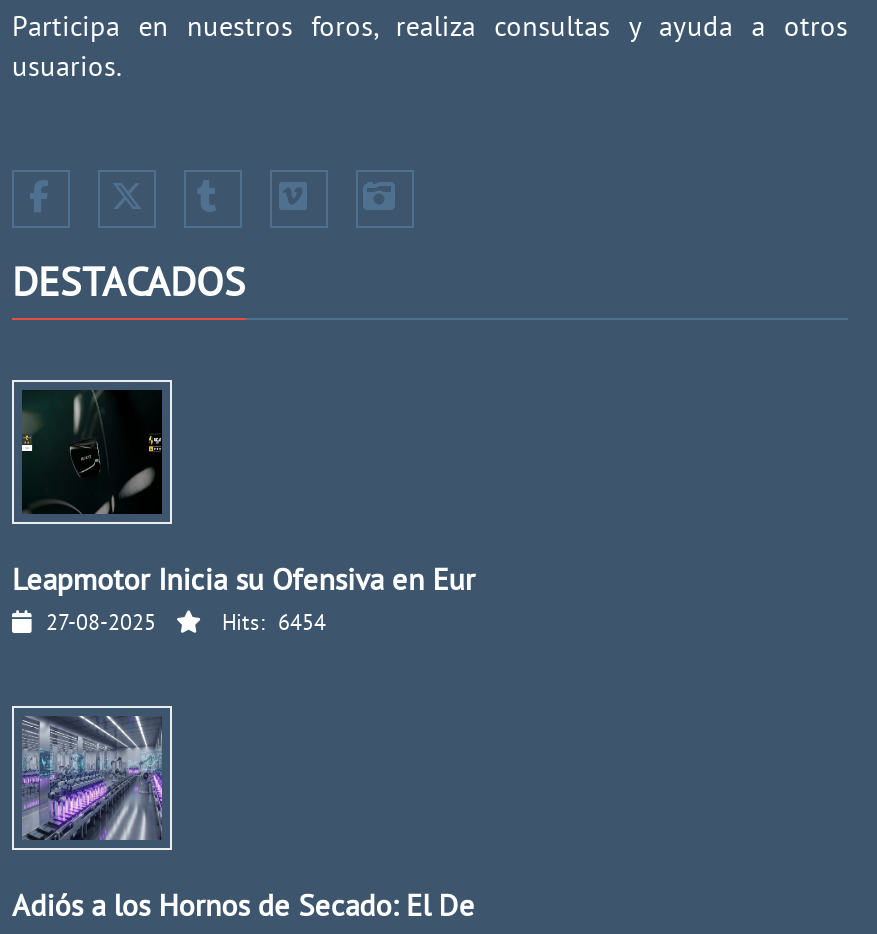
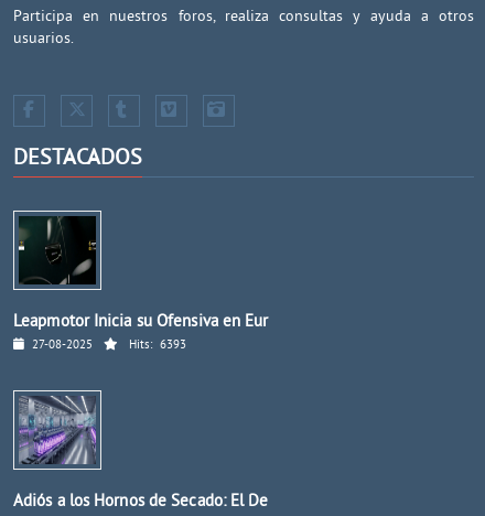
- Hits: 6454
+ Hits: 6393
